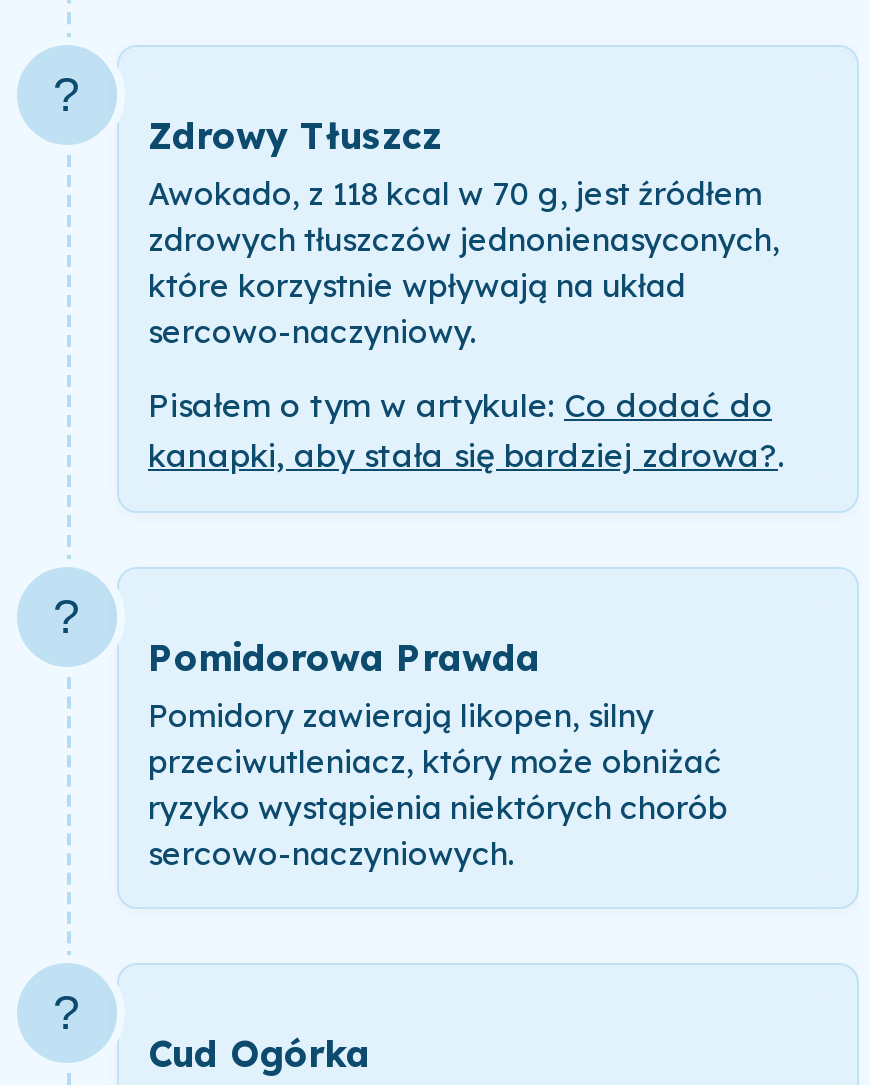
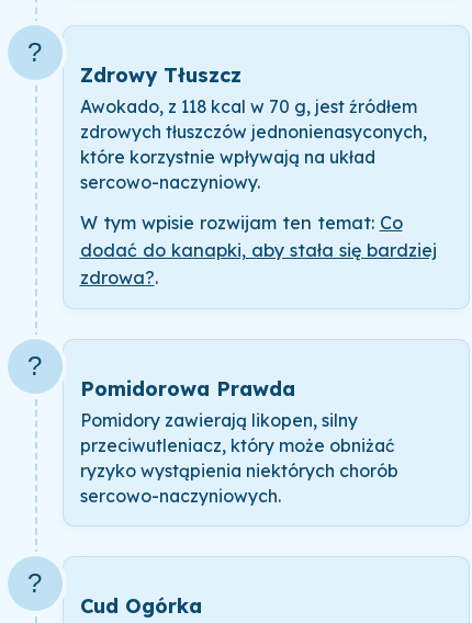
- Pisałem o tym w artykule: Co dodać do
- kanapki, aby stała się bardziej zdrowa?.
+ W tym wpisie rozwijam ten temat: Co
+ dodać do kanapki, aby stała się bardziej
+ zdrowa?.
